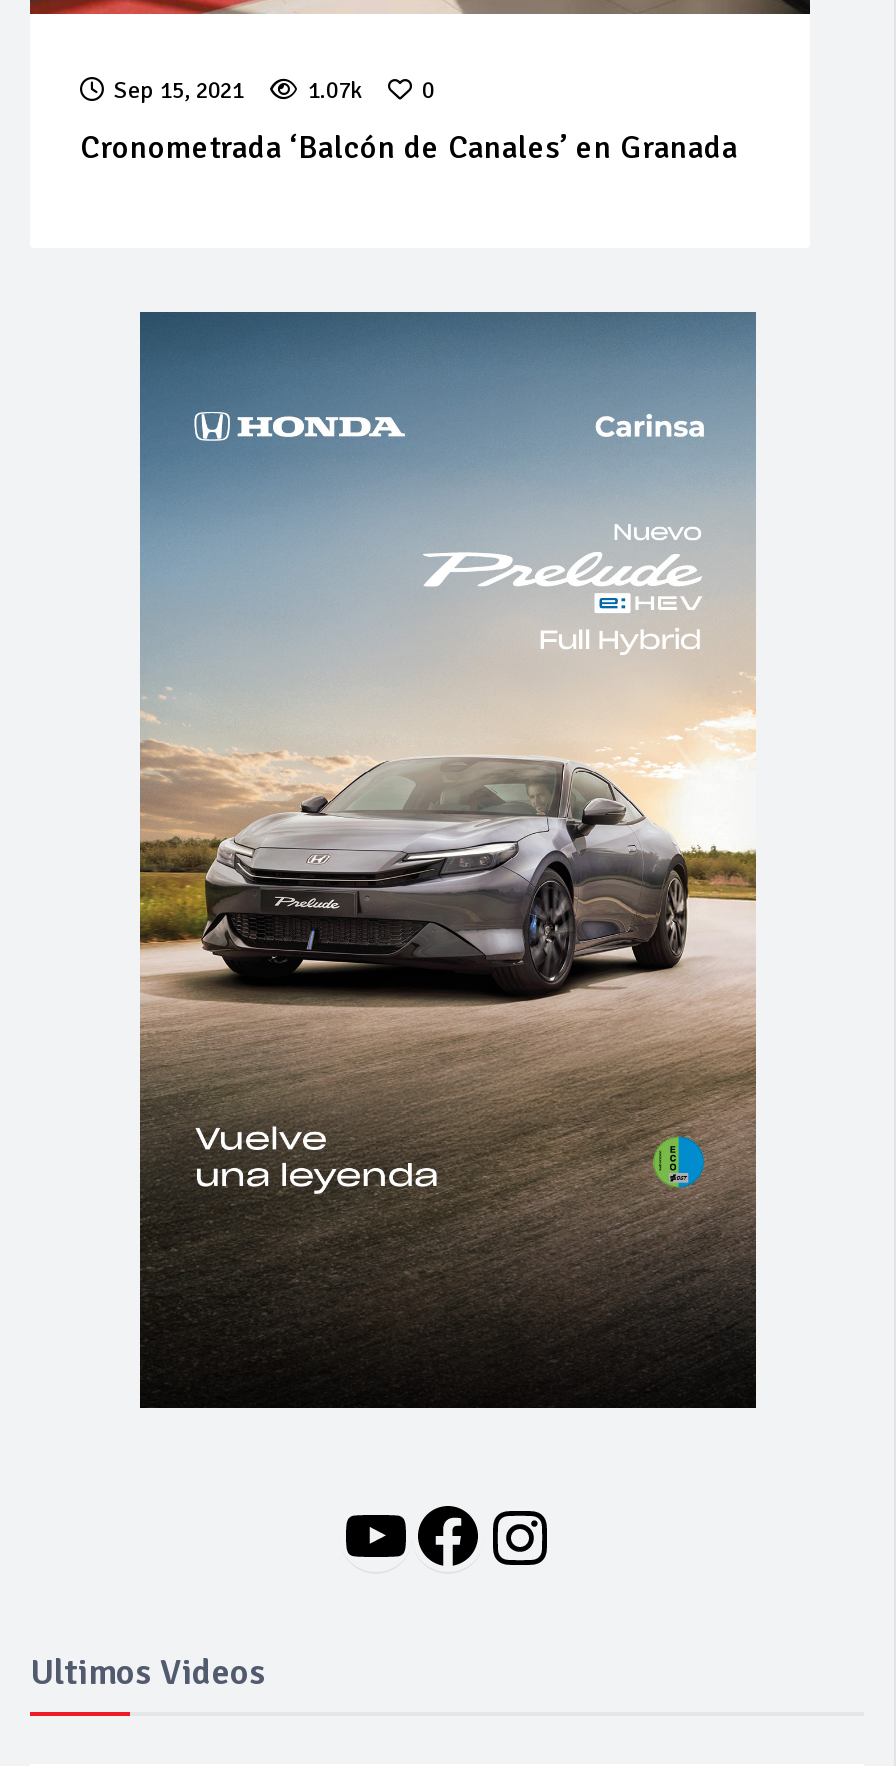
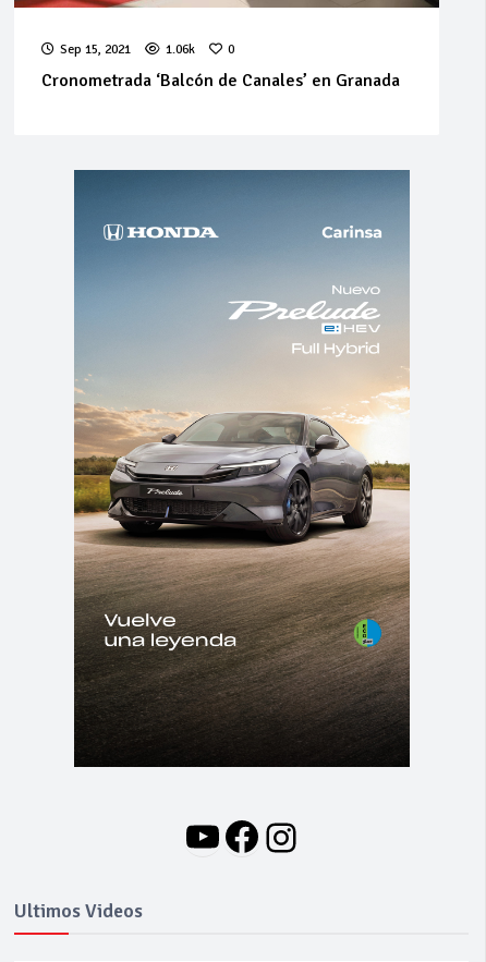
- 1.07k 0
+ 1.06k 0
